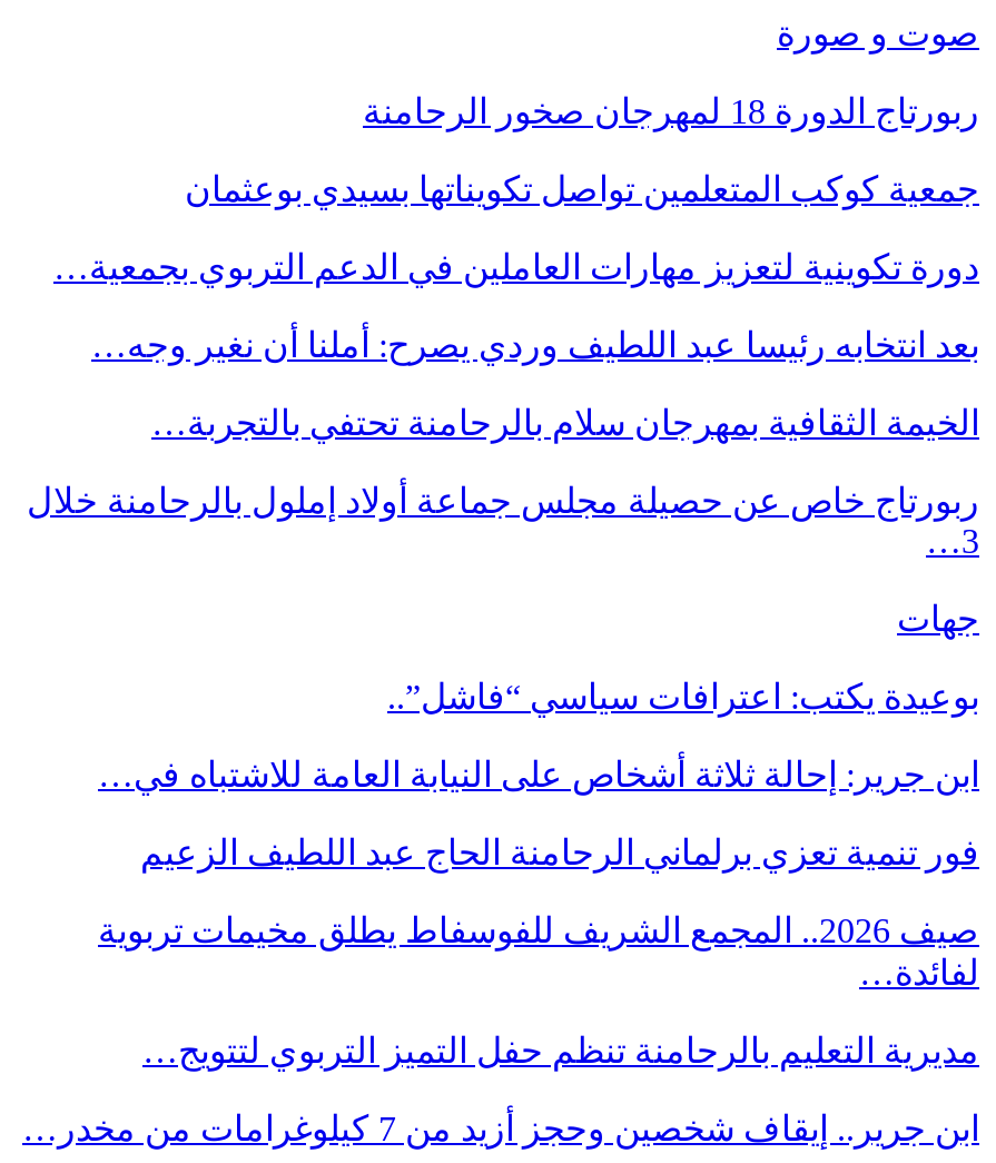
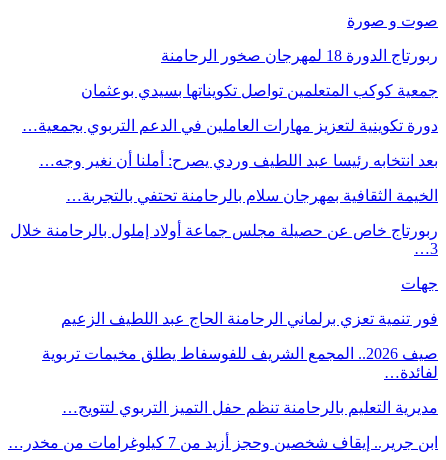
- بوعيدة يكتب: اعترافات سياسي “فاشل”..
- ابن جرير: إحالة ثلاثة أشخاص على النيابة العامة للاشتباه في…
